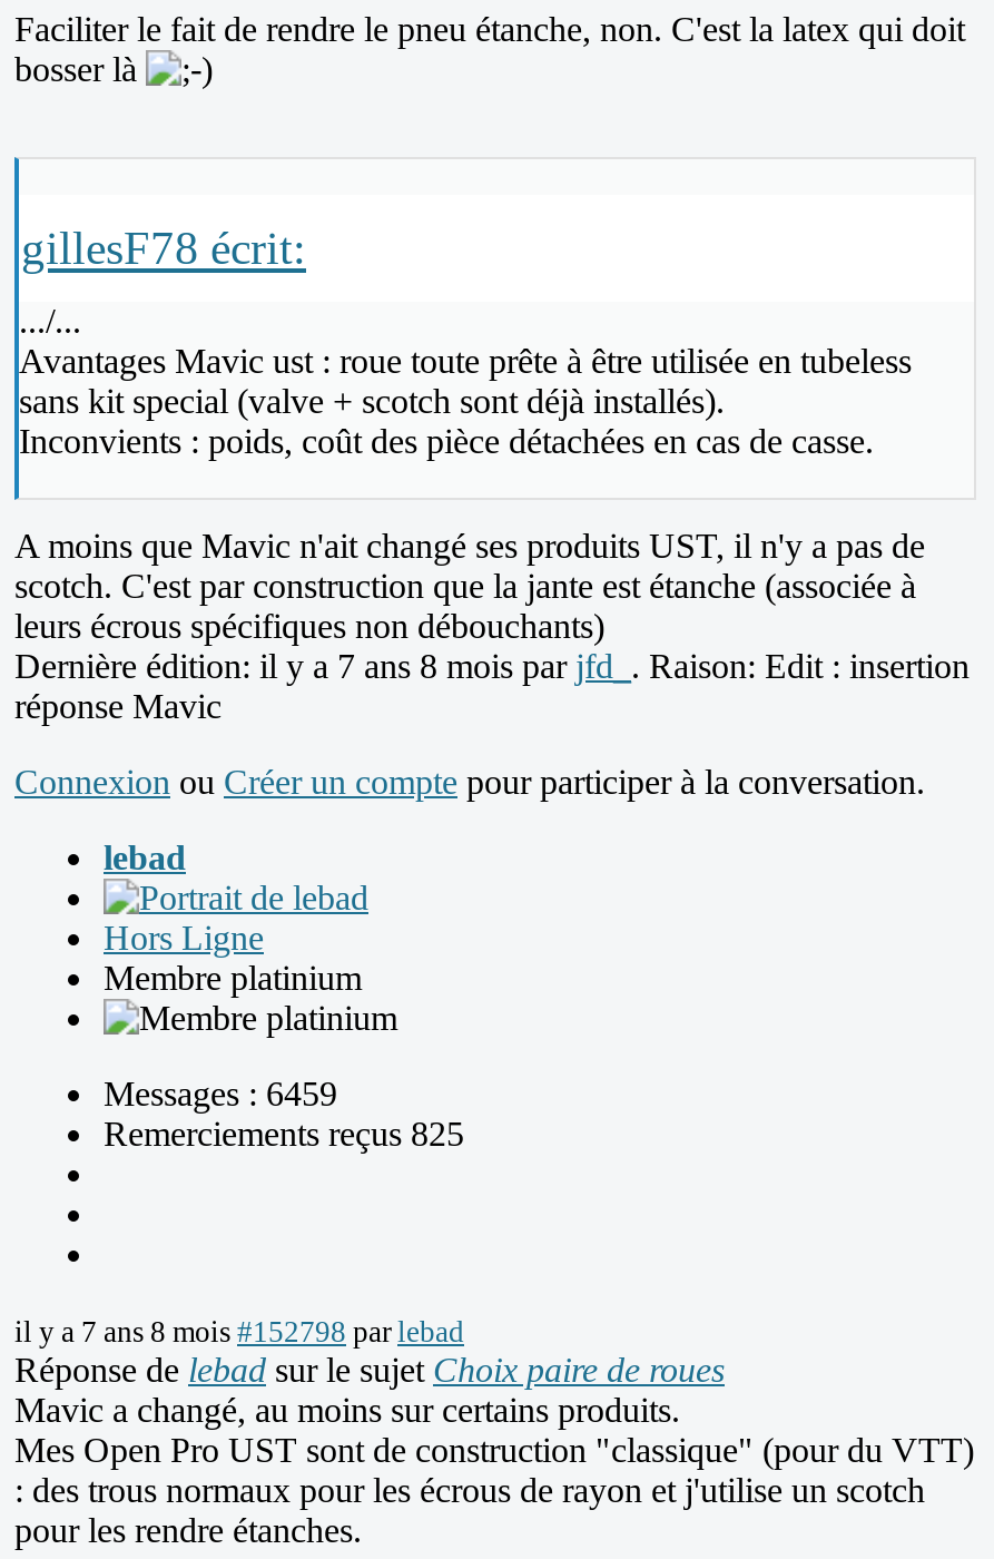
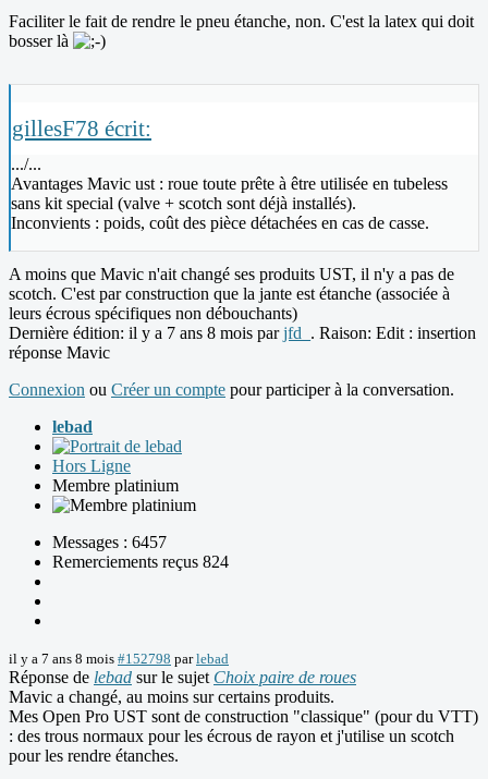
- Messages : 6459
+ Messages : 6457

- Remerciements reçus 825
+ Remerciements reçus 824
